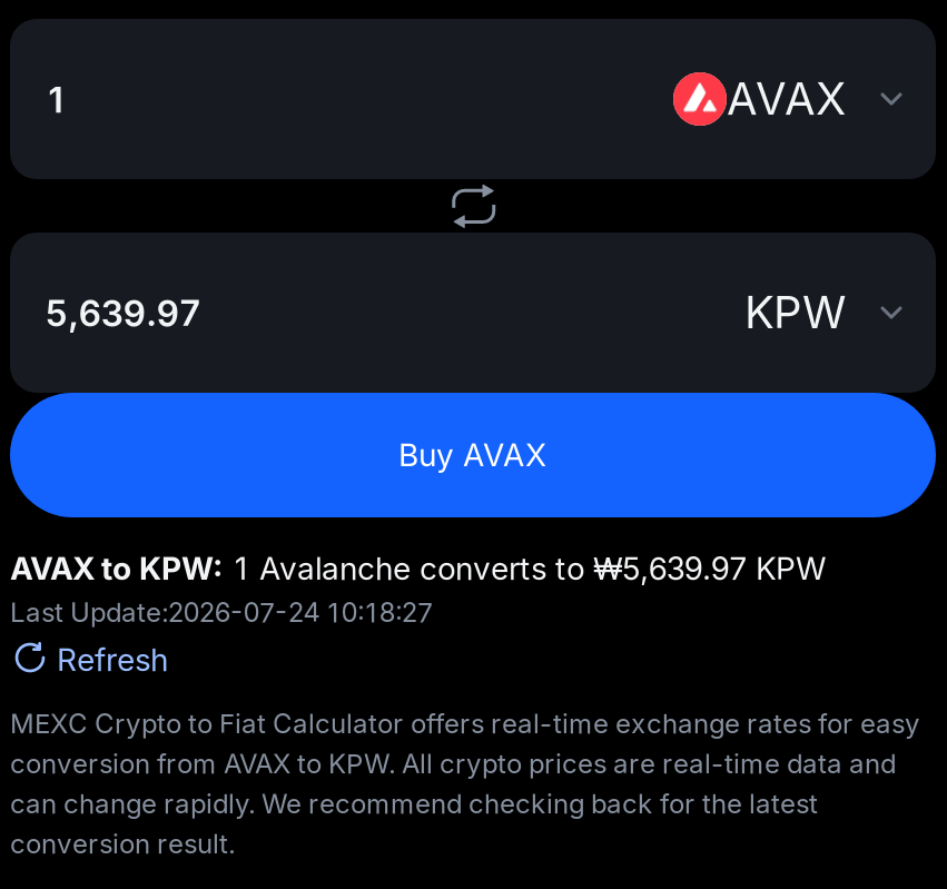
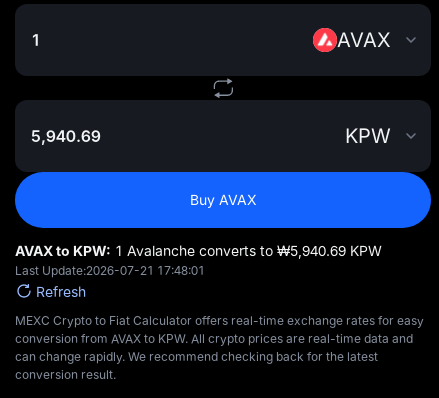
- AVAX to KPW: 1 Avalanche converts to ₩5,639.97 KPW
+ AVAX to KPW: 1 Avalanche converts to ₩5,940.69 KPW

- Last Update:2026-07-24 10:18:27
+ Last Update:2026-07-21 17:48:01
